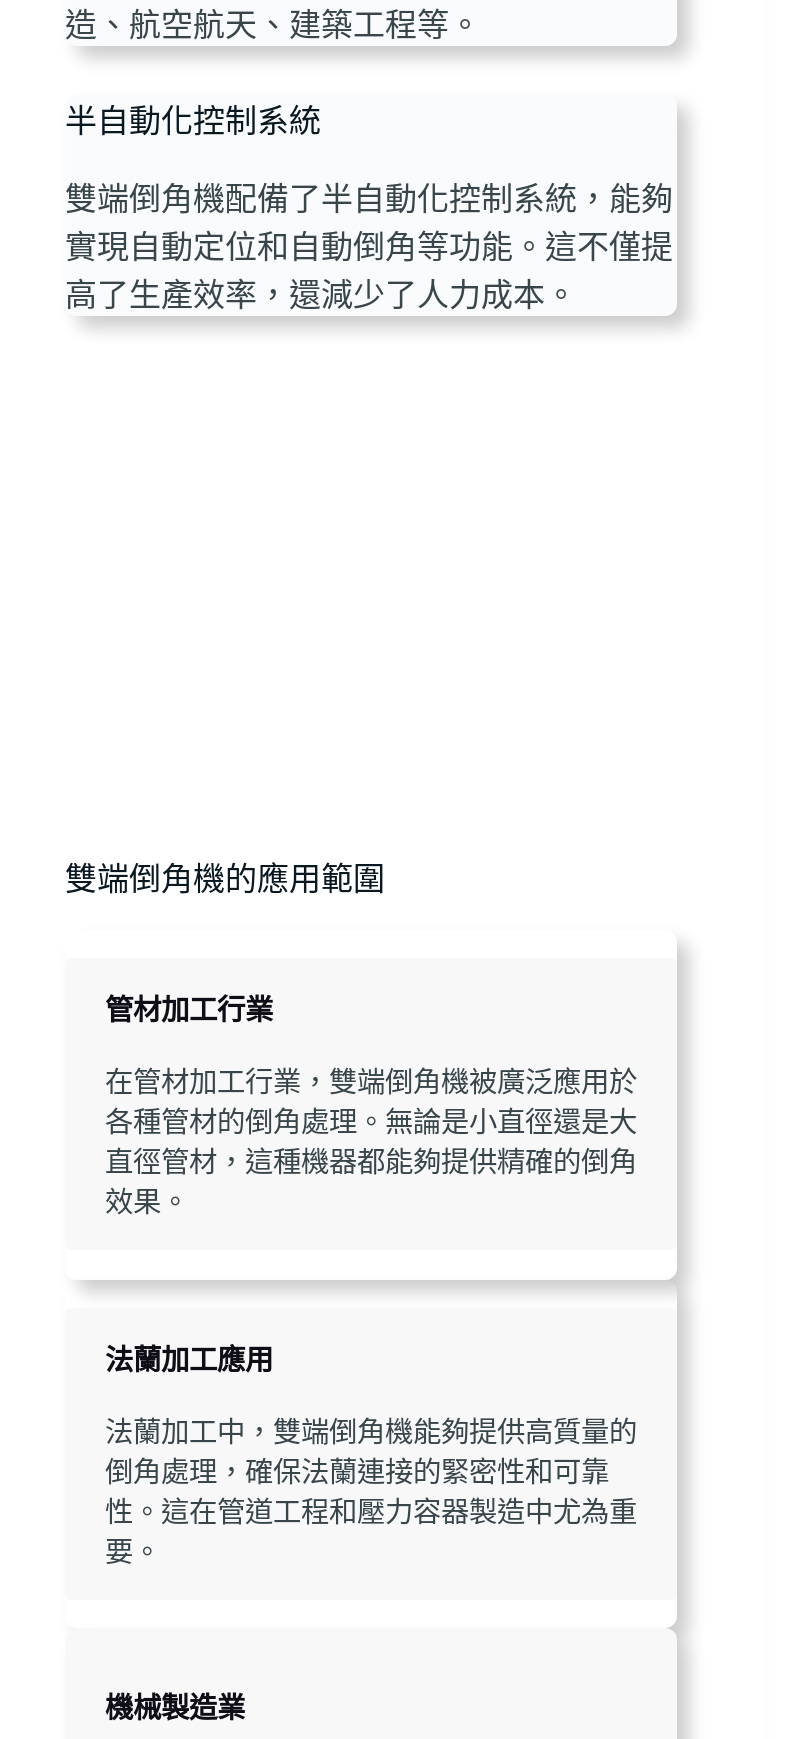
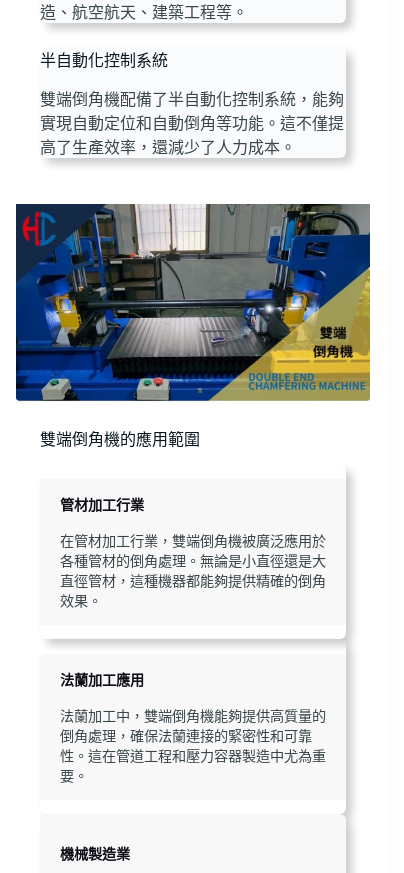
+ [image]
